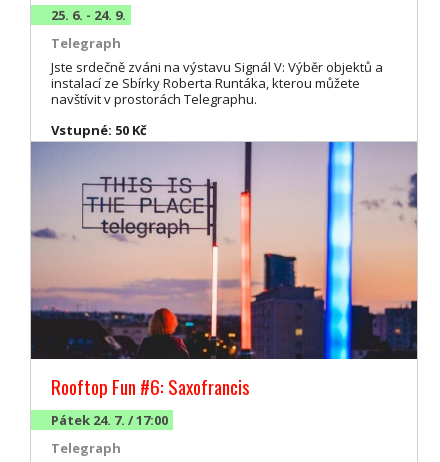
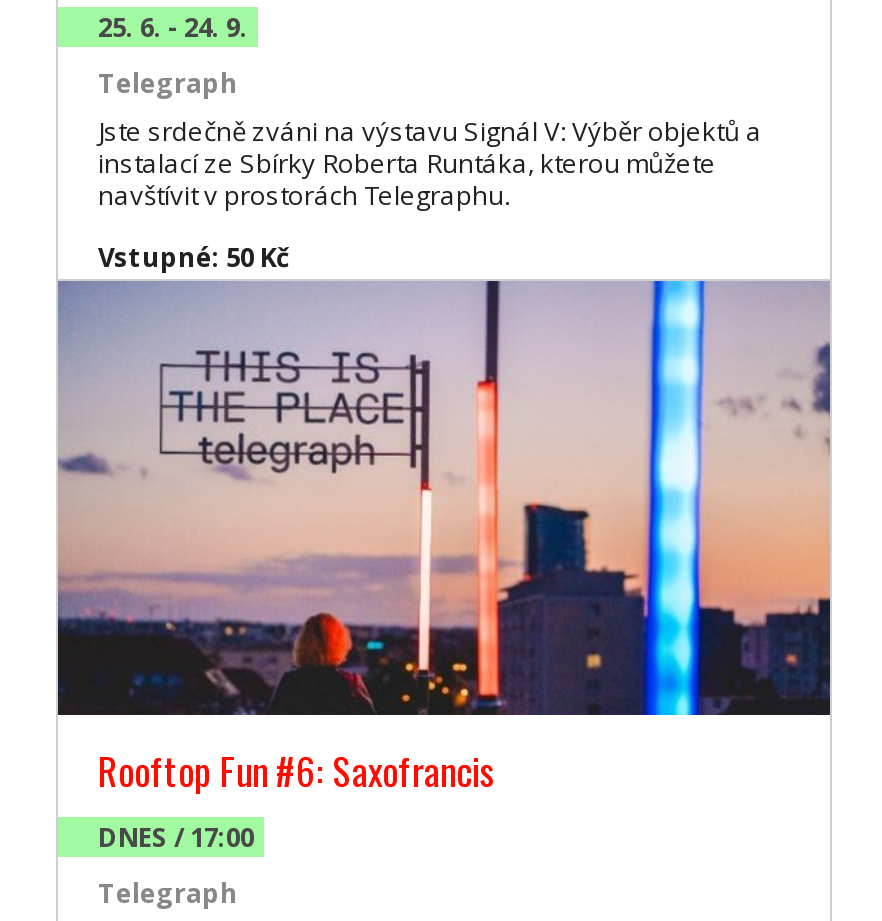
- Pátek 24. 7. / 17:00
+ DNES / 17:00
